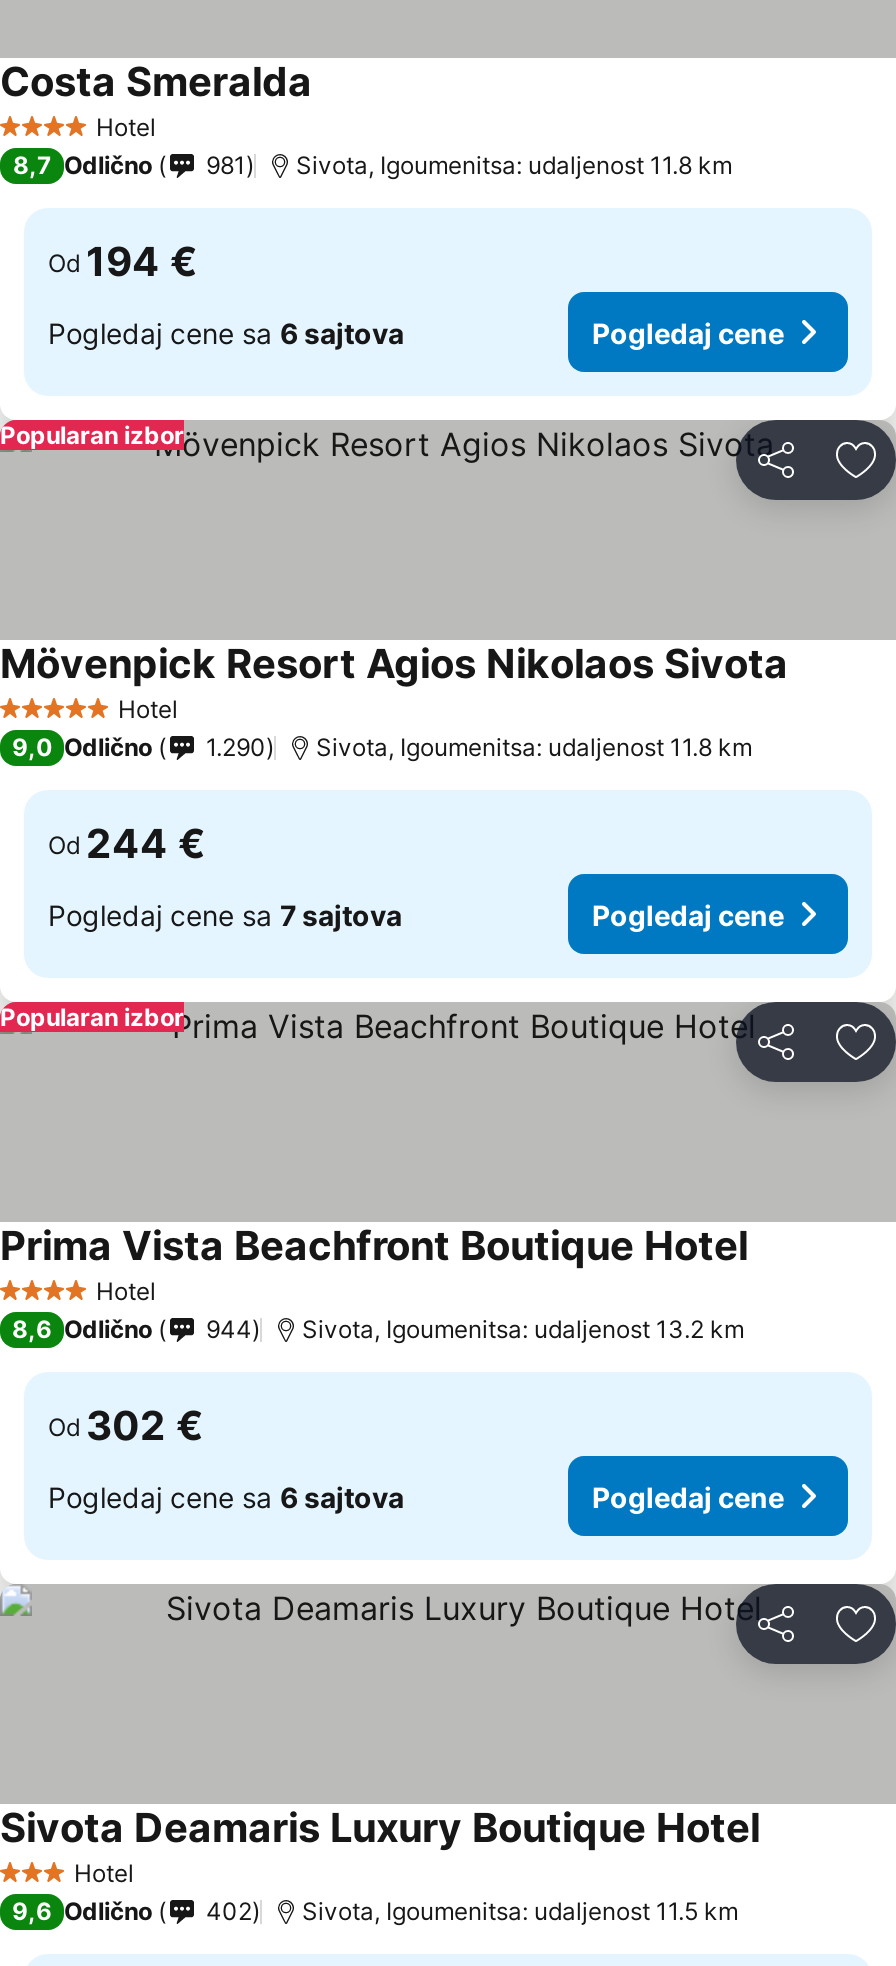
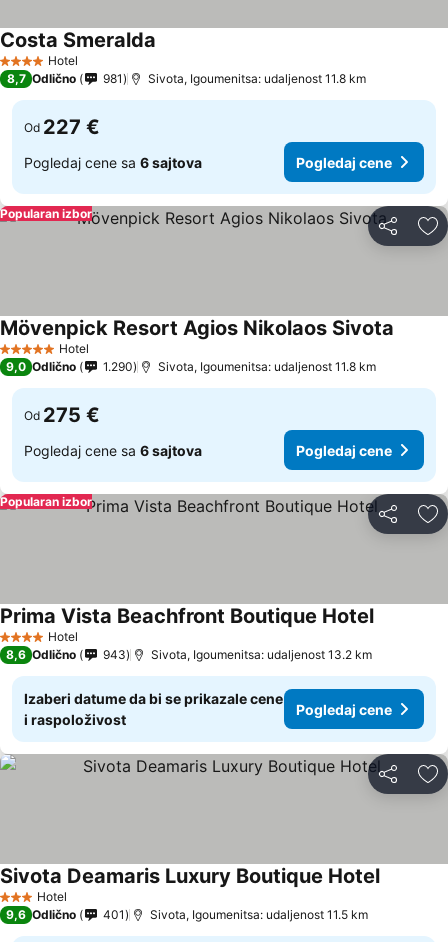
- Od 194 €
+ Od 227 €

- Od 244 €
+ Od 275 €

- Pogledaj cene sa 7 sajtova
+ Pogledaj cene sa 6 sajtova

- 944
+ 943

- Od 302 €
- Pogledaj cene sa 6 sajtova
+ Izaberi datume da bi se prikazale cene
+ i raspoloživost

- 402
+ 401
